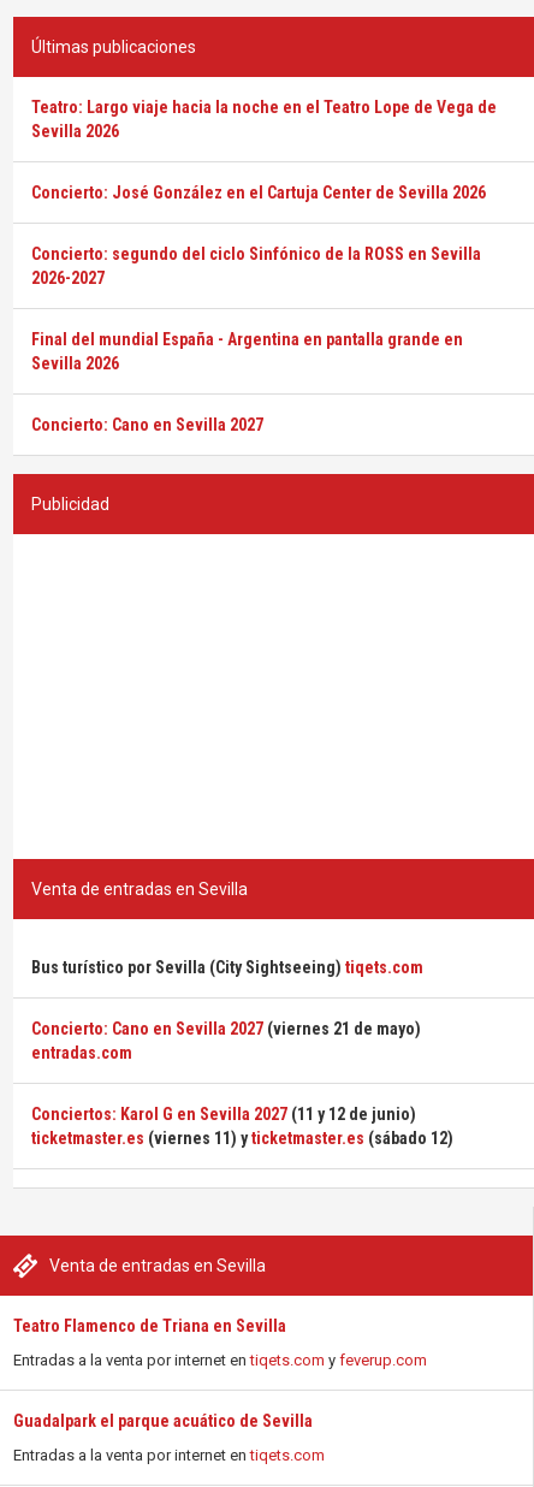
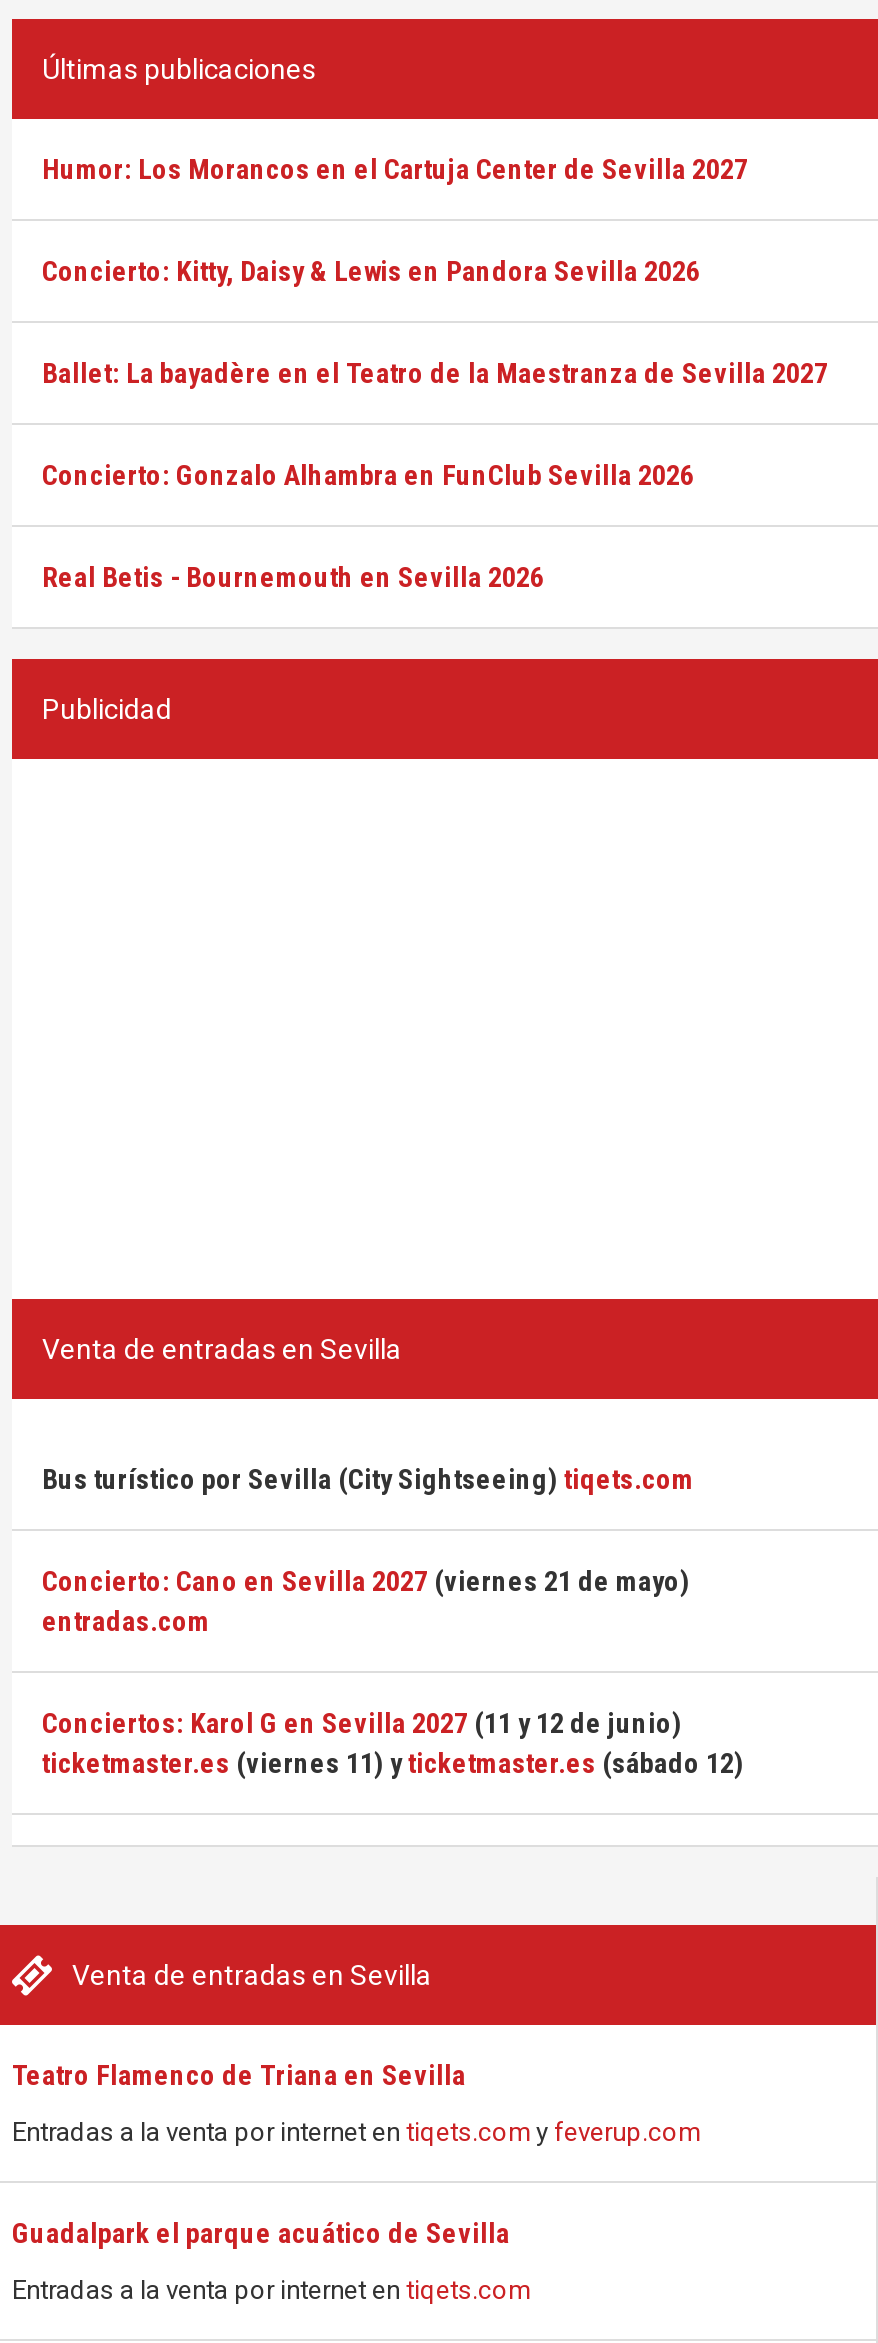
- Teatro: Largo viaje hacia la noche en el Teatro Lope de Vega de
- Sevilla 2026
+ Humor: Los Morancos en el Cartuja Center de Sevilla 2027

- Concierto: José González en el Cartuja Center de Sevilla 2026
+ Concierto: Kitty, Daisy & Lewis en Pandora Sevilla 2026

- Concierto: segundo del ciclo Sinfónico de la ROSS en Sevilla
- 2026-2027
+ Ballet: La bayadère en el Teatro de la Maestranza de Sevilla 2027

- Final del mundial España - Argentina en pantalla grande en
- Sevilla 2026
+ Concierto: Gonzalo Alhambra en FunClub Sevilla 2026

- Concierto: Cano en Sevilla 2027
+ Real Betis - Bournemouth en Sevilla 2026
